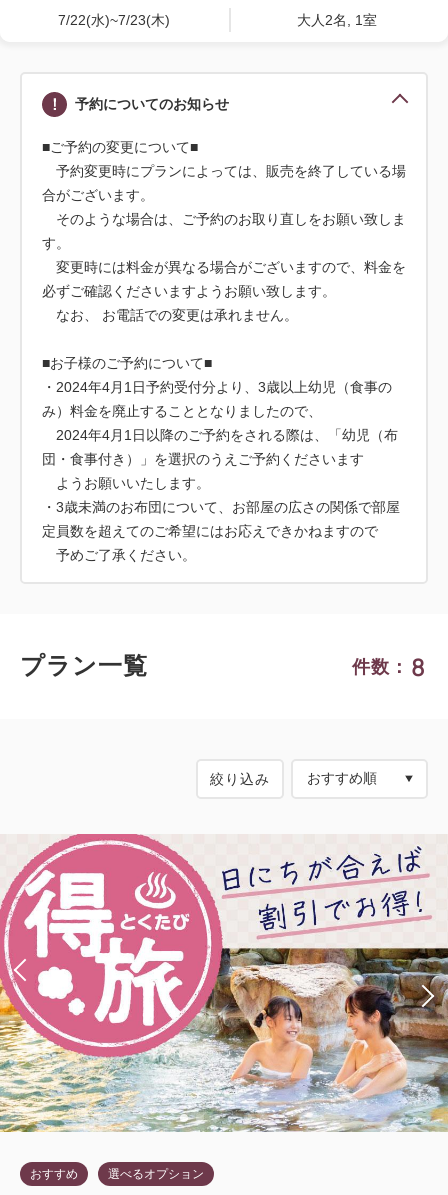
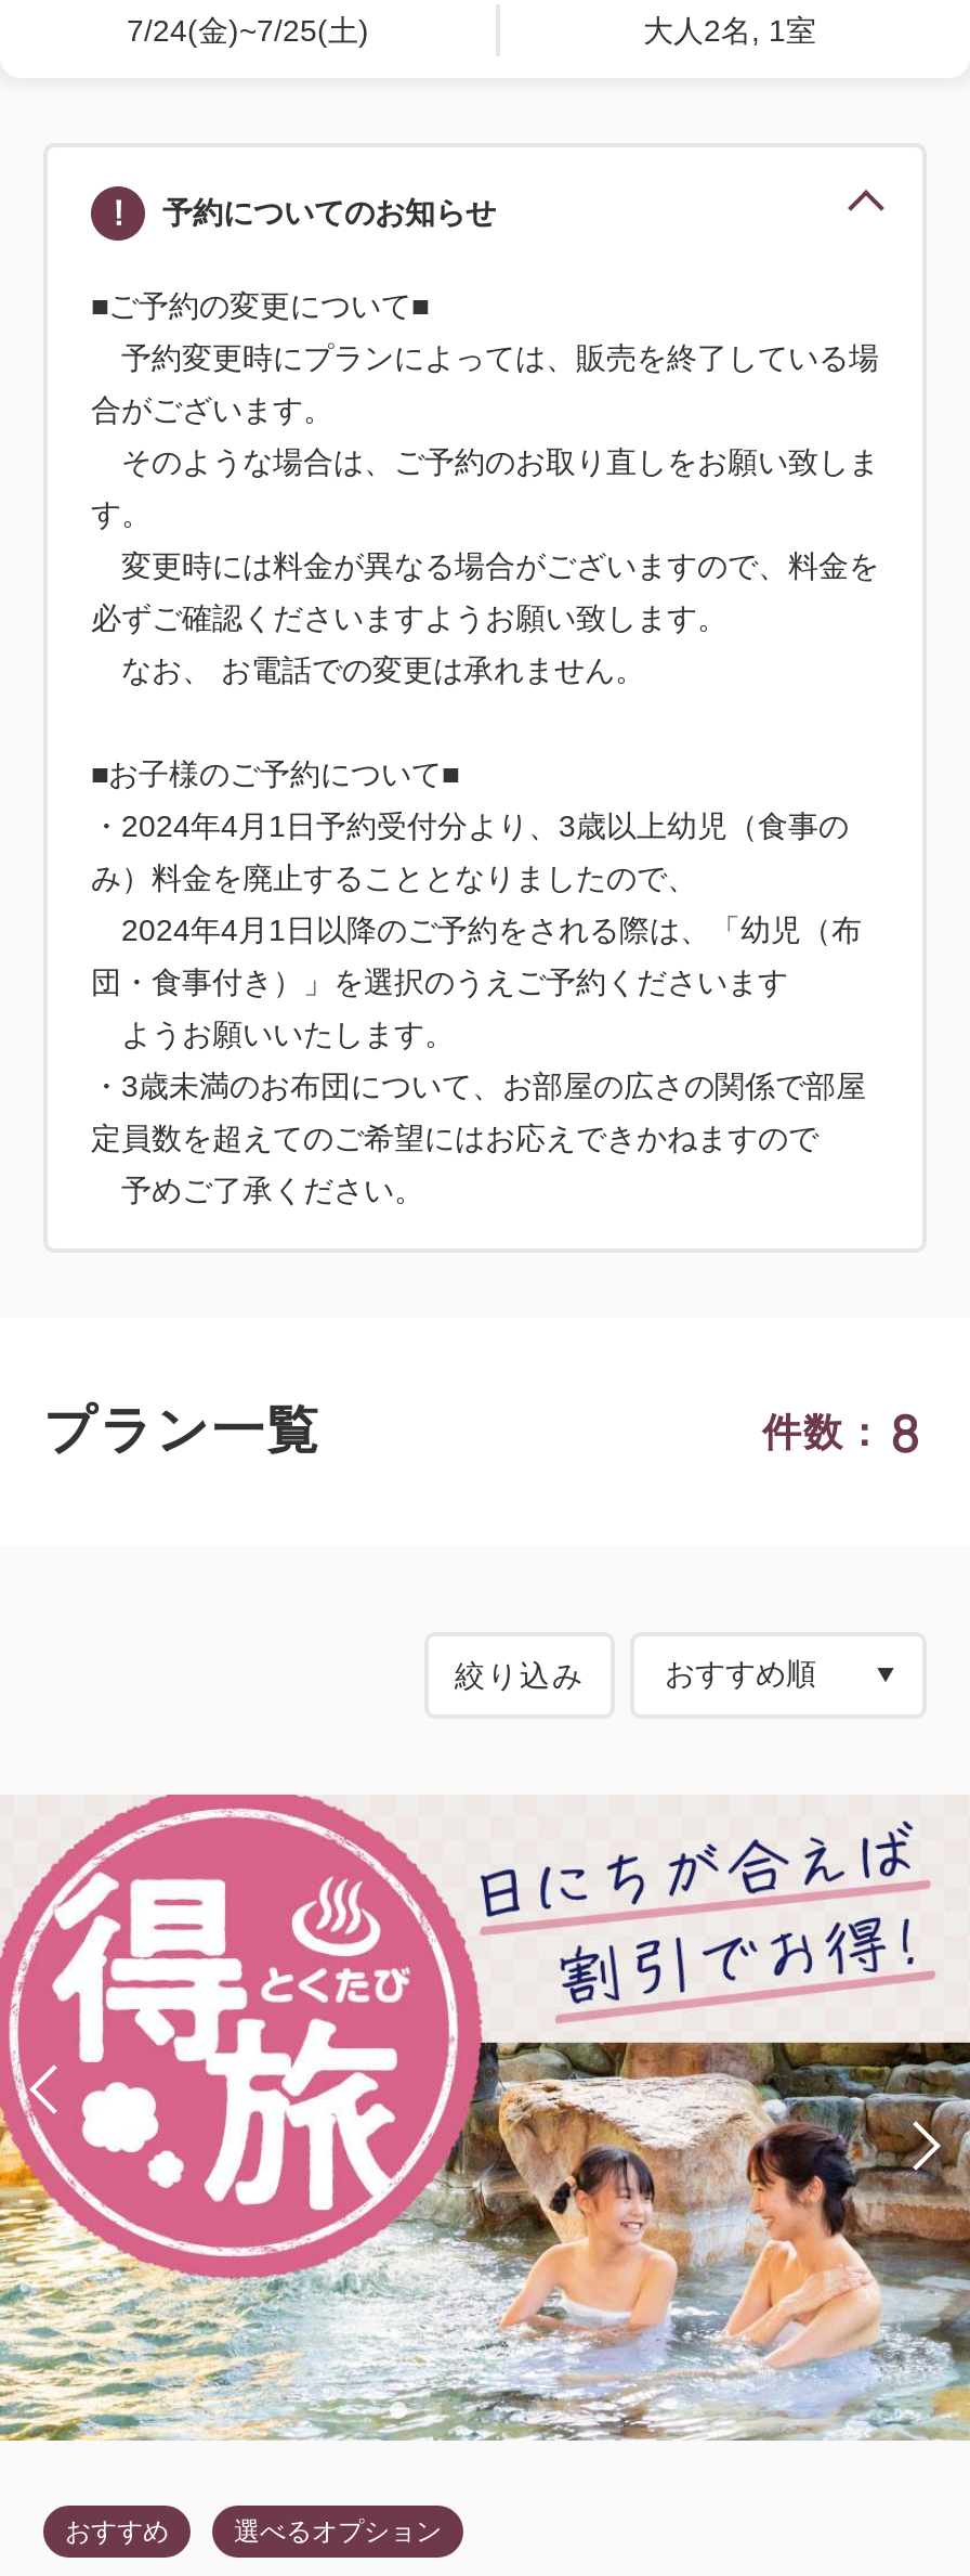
- 7/22(水)~7/23(木)
+ 7/24(金)~7/25(土)
